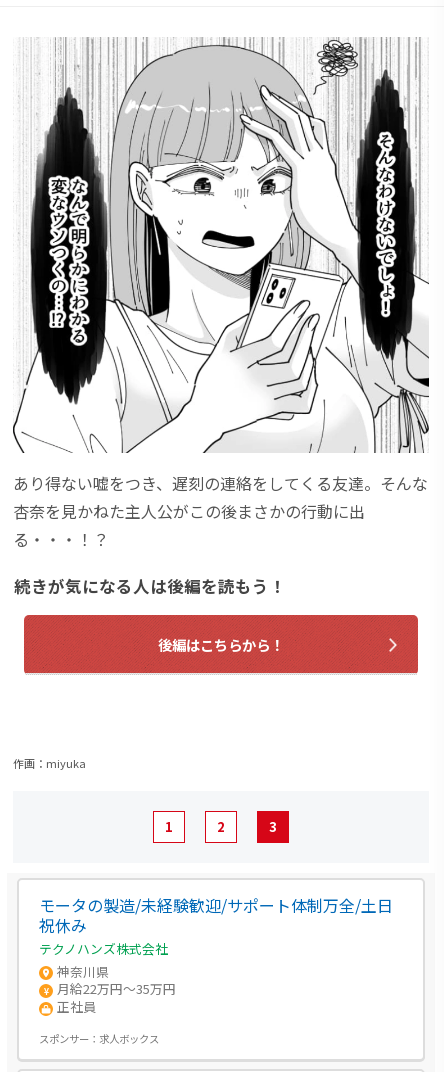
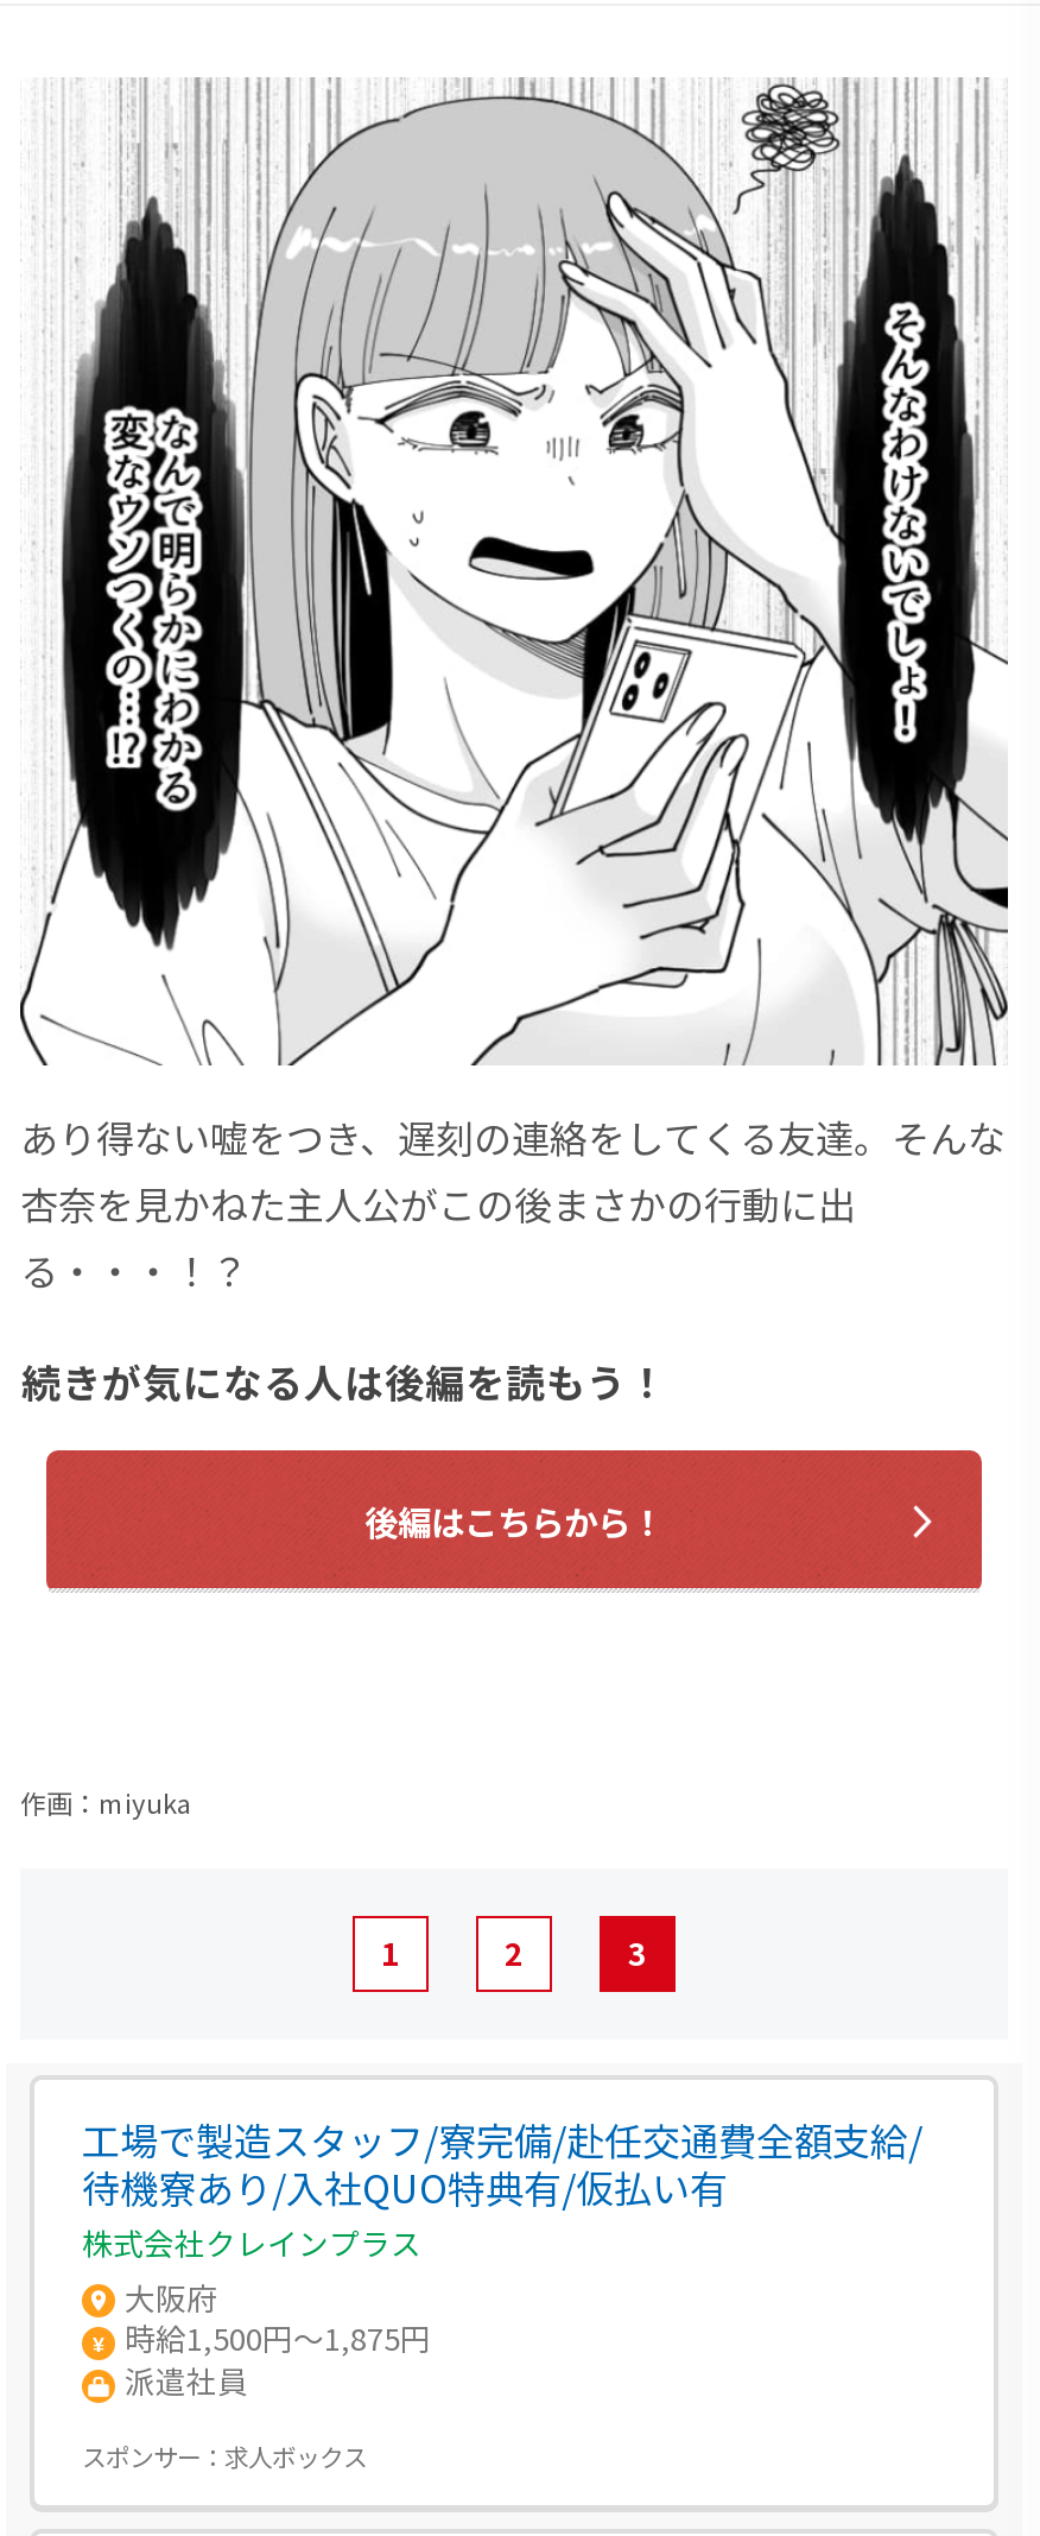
- モータの製造/未経験歓迎/サポート体制万全/土日
- 祝休み
- テクノハンズ株式会社
- 神奈川県
- 月給22万円～35万円
- 正社員
+ 工場で製造スタッフ/寮完備/赴任交通費全額支給/
+ 待機寮あり/入社QUO特典有/仮払い有
+ 株式会社クレインプラス
+ 大阪府
+ 時給1,500円～1,875円
+ 派遣社員
